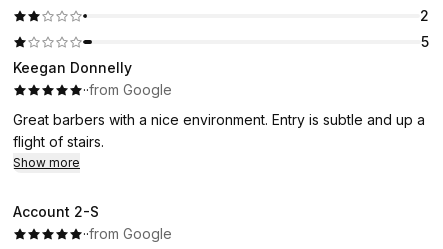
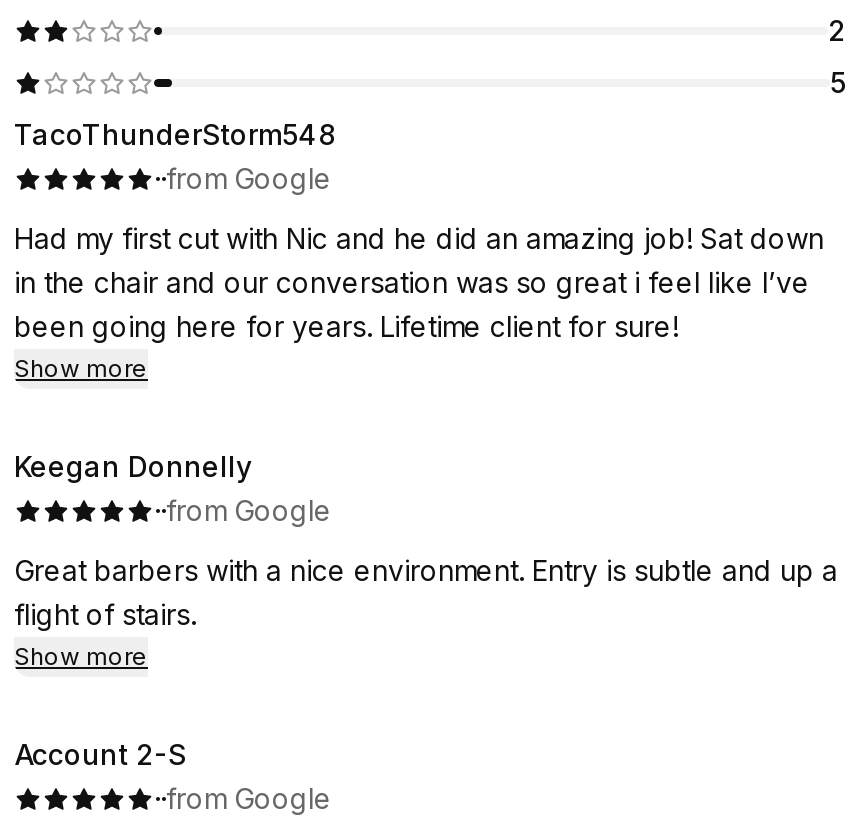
+ TacoThunderStorm548
+ ··from Google
+ Had my first cut with Nic and he did an amazing job! Sat down
+ in the chair and our conversation was so great i feel like I’ve
+ been going here for years. Lifetime client for sure!
+ Show more
